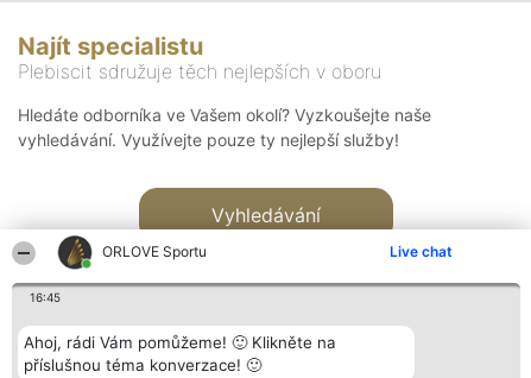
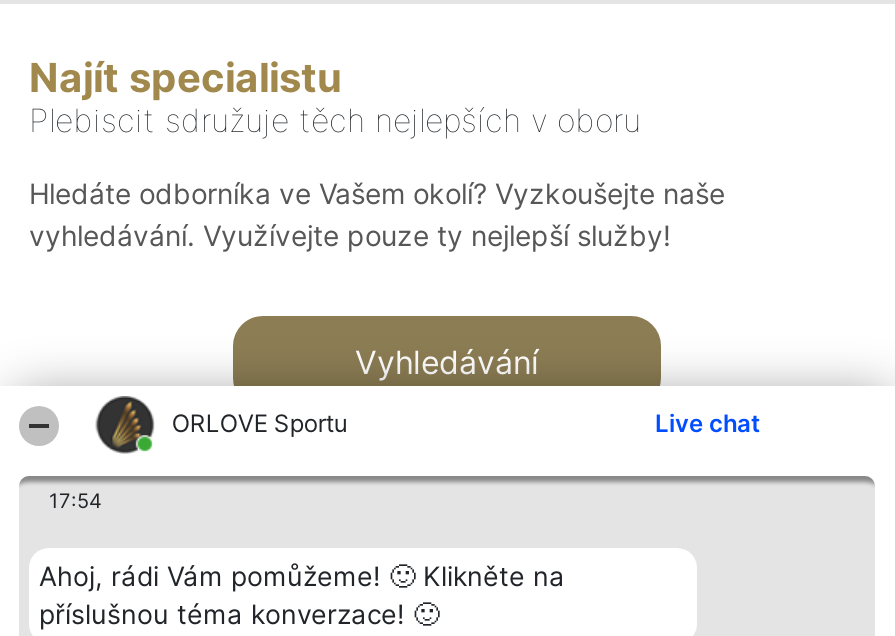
- 16:45
+ 17:54
